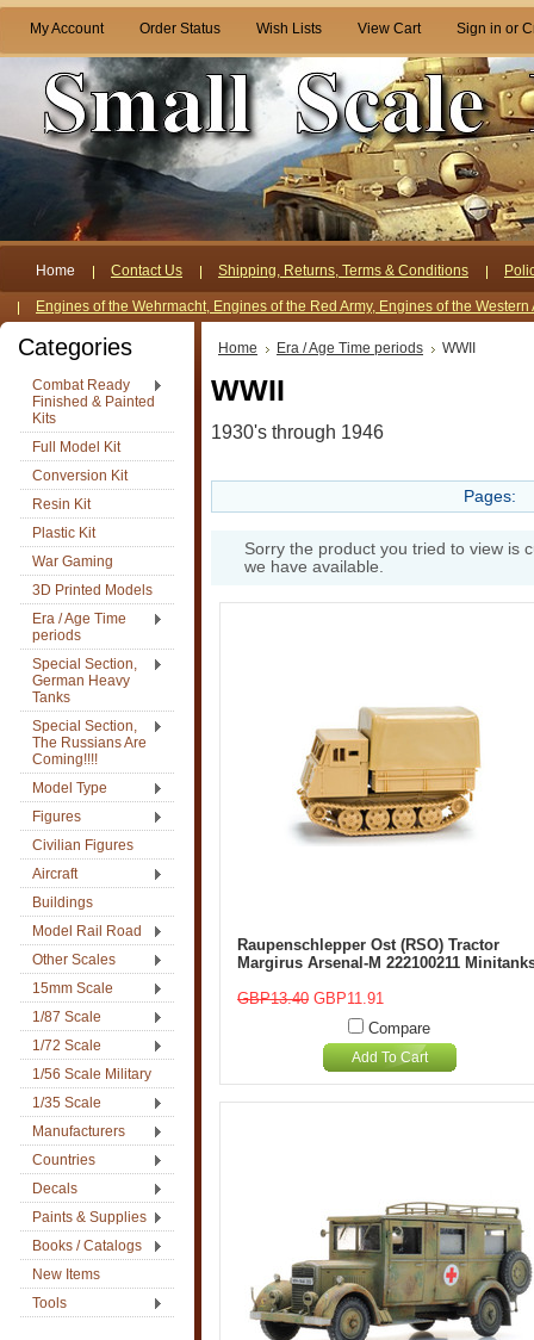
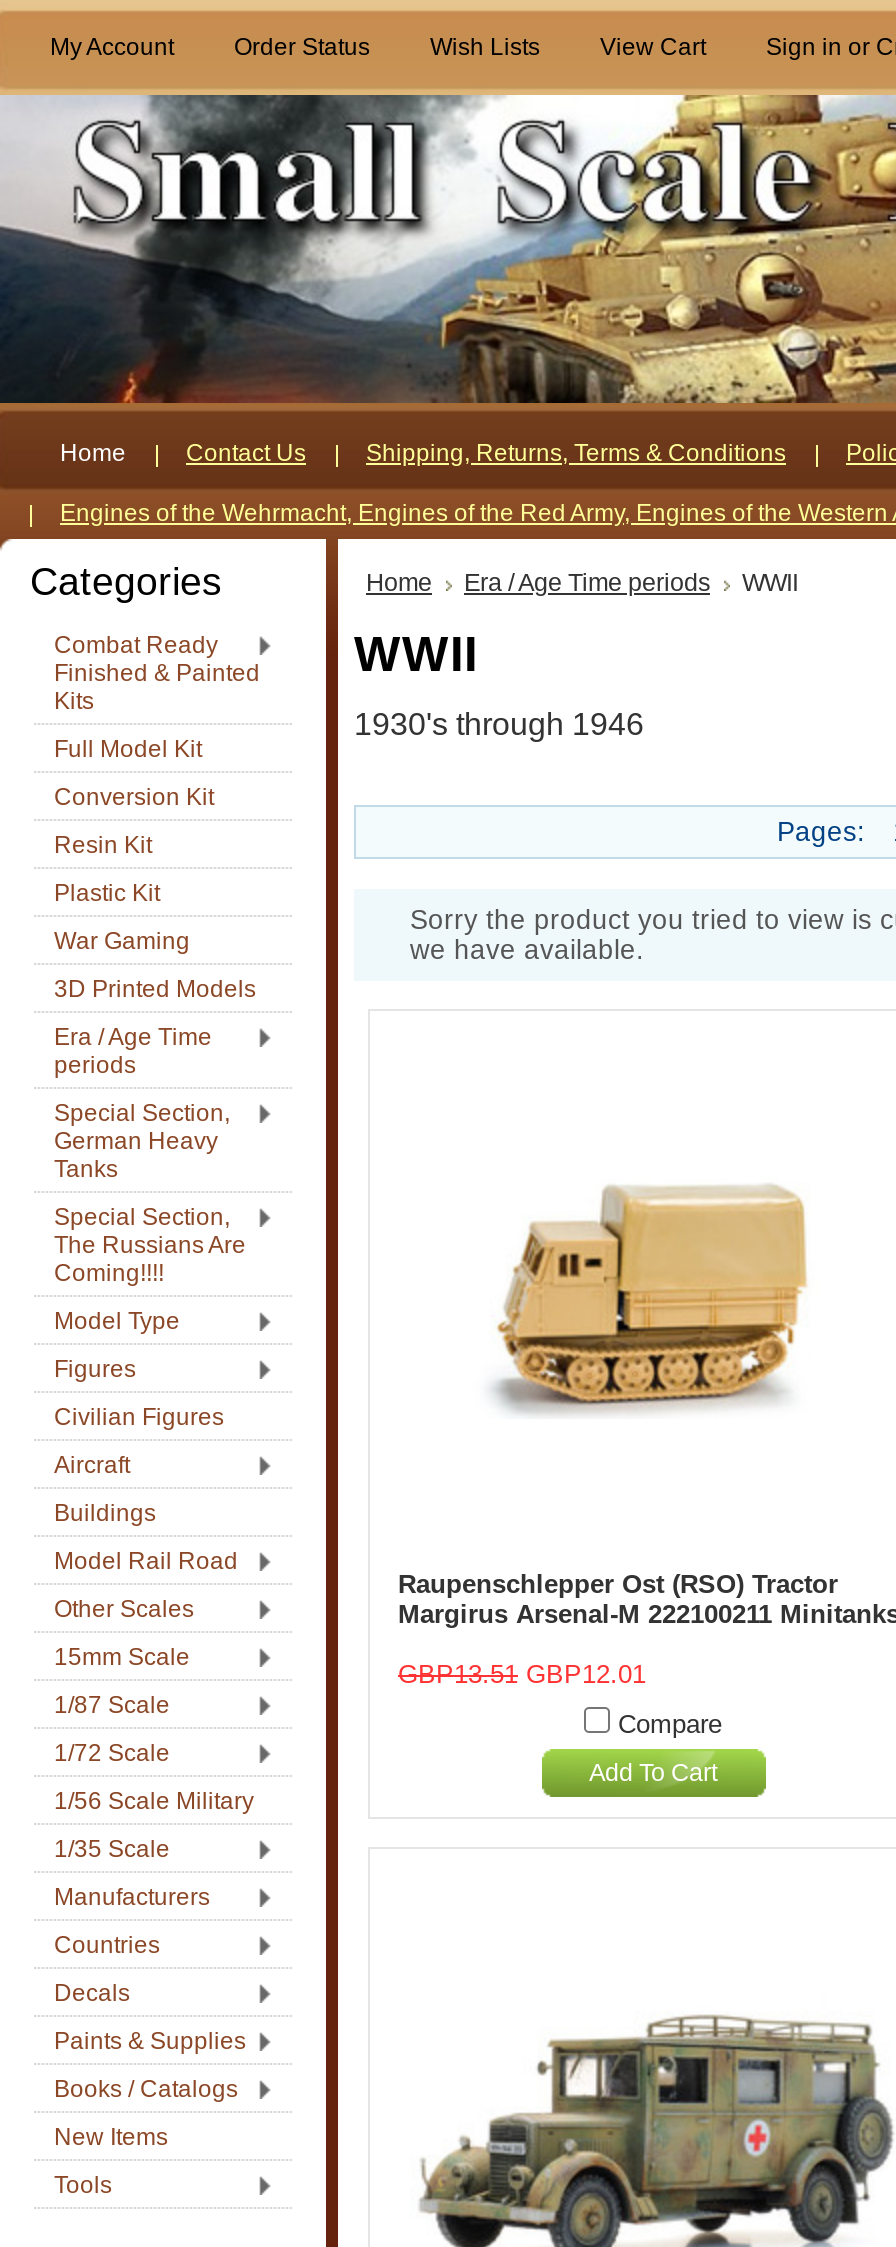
- GBP13.40 GBP11.91
+ GBP13.51 GBP12.01
